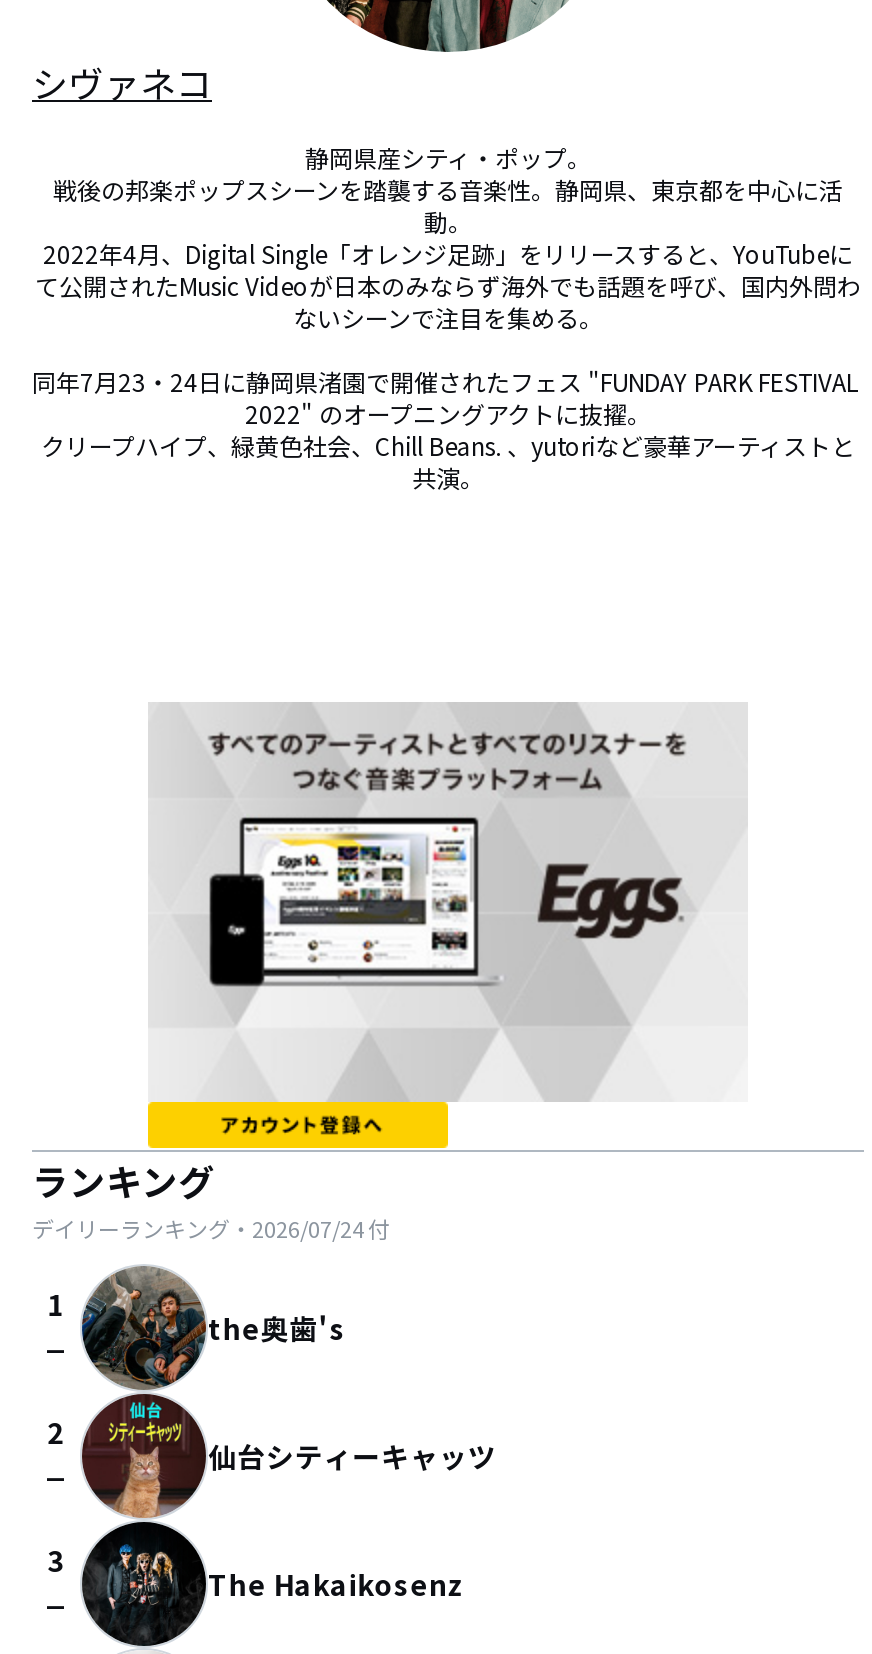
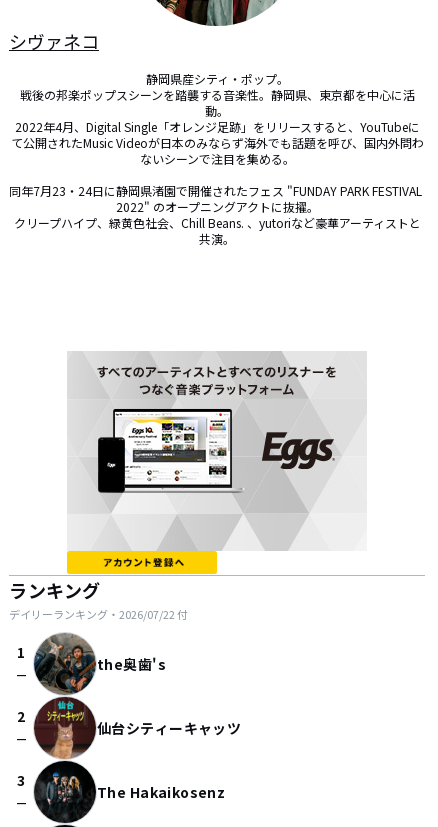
- デイリーランキング・2026/07/24付
+ デイリーランキング・2026/07/22付
